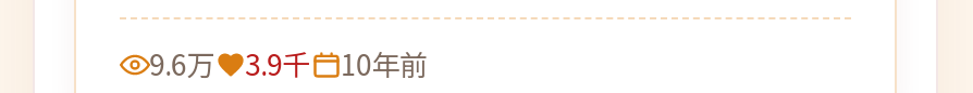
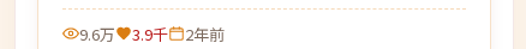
- 9.6万 3.9千 10年前
+ 9.6万 3.9千 2年前
